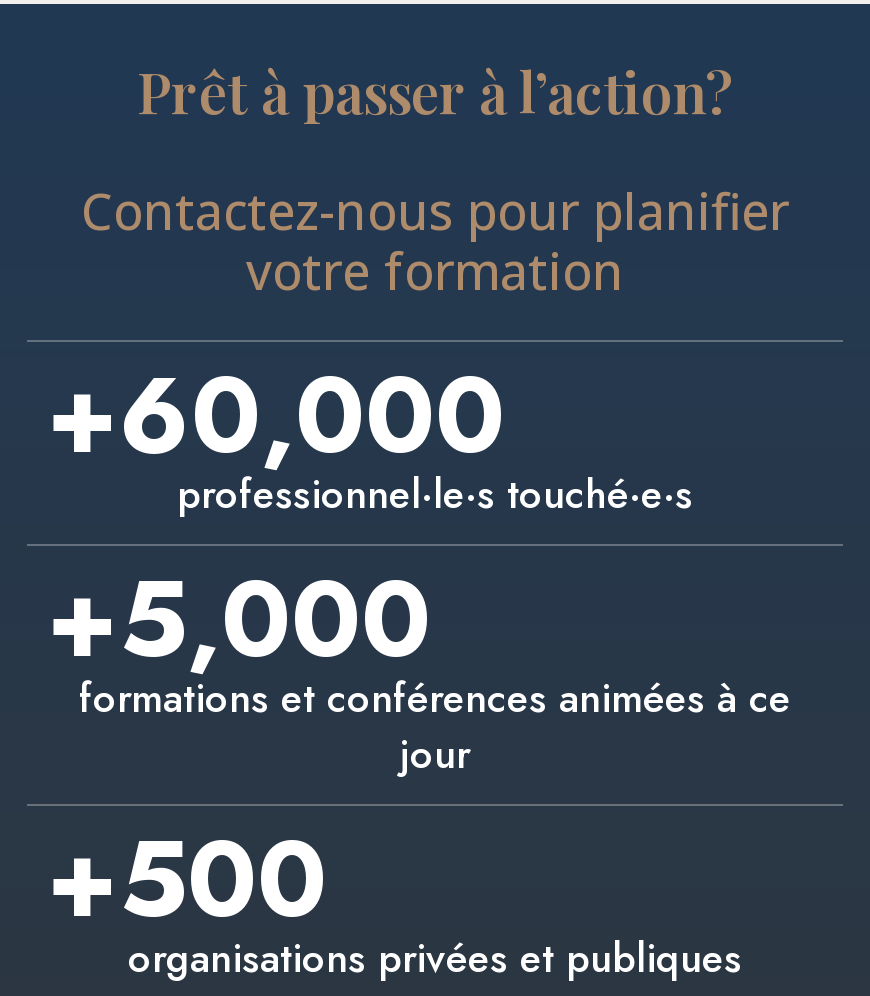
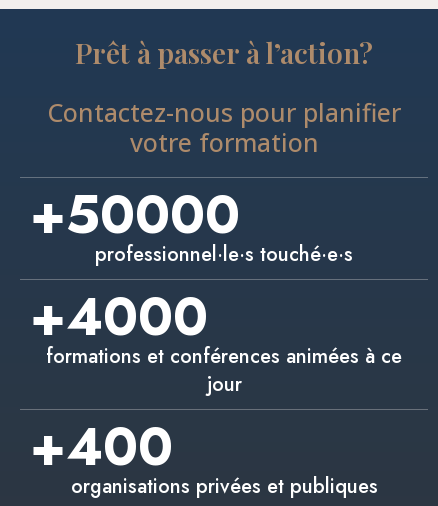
- +60,000
+ +50000

- +5,000
+ +4000

- +500
+ +400
